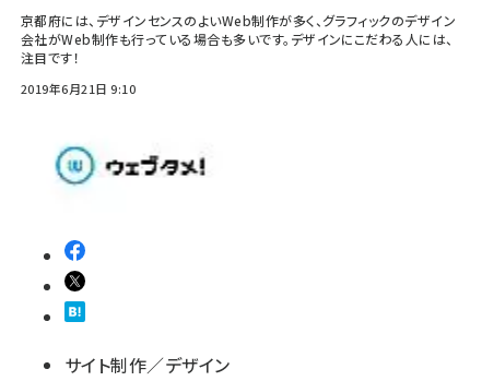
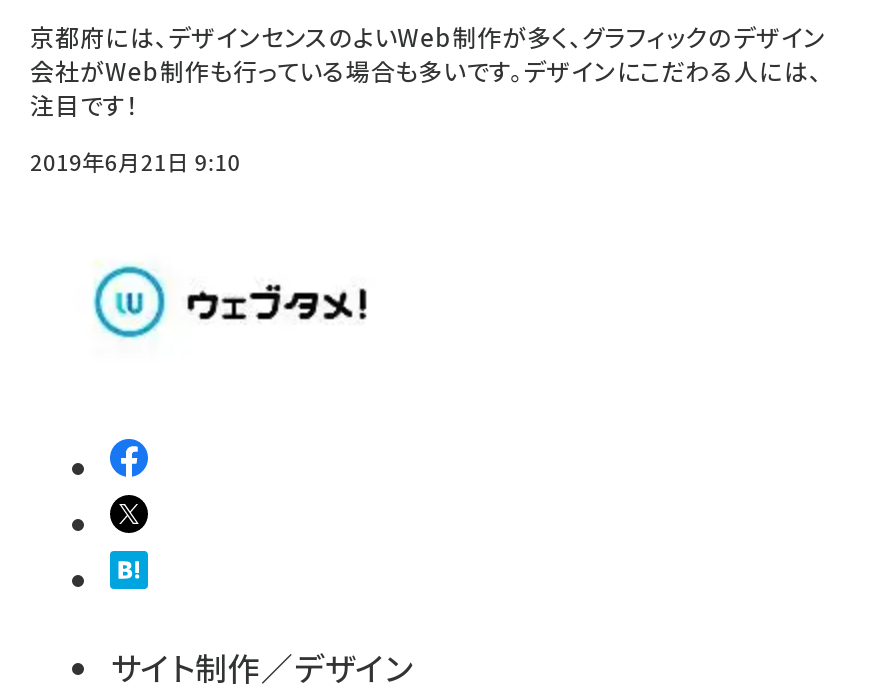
- [image]
+ [image]
